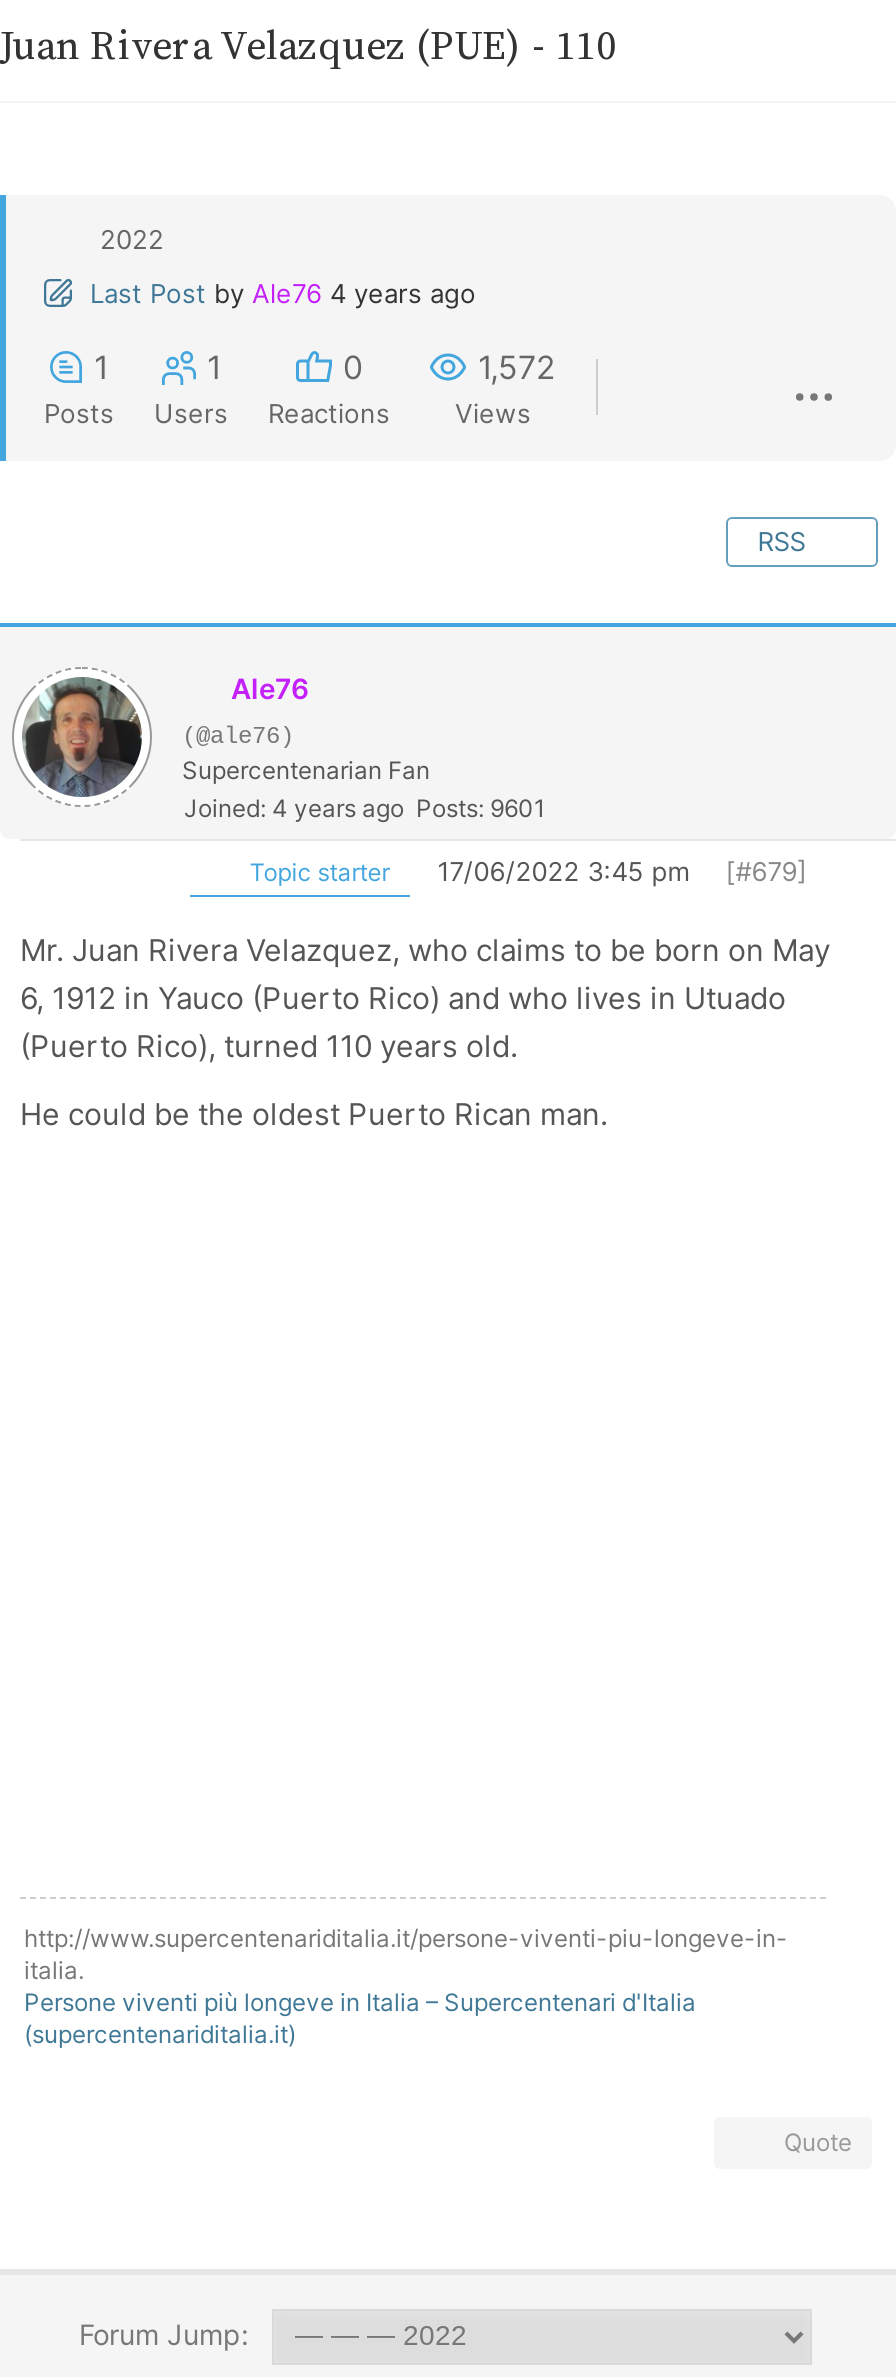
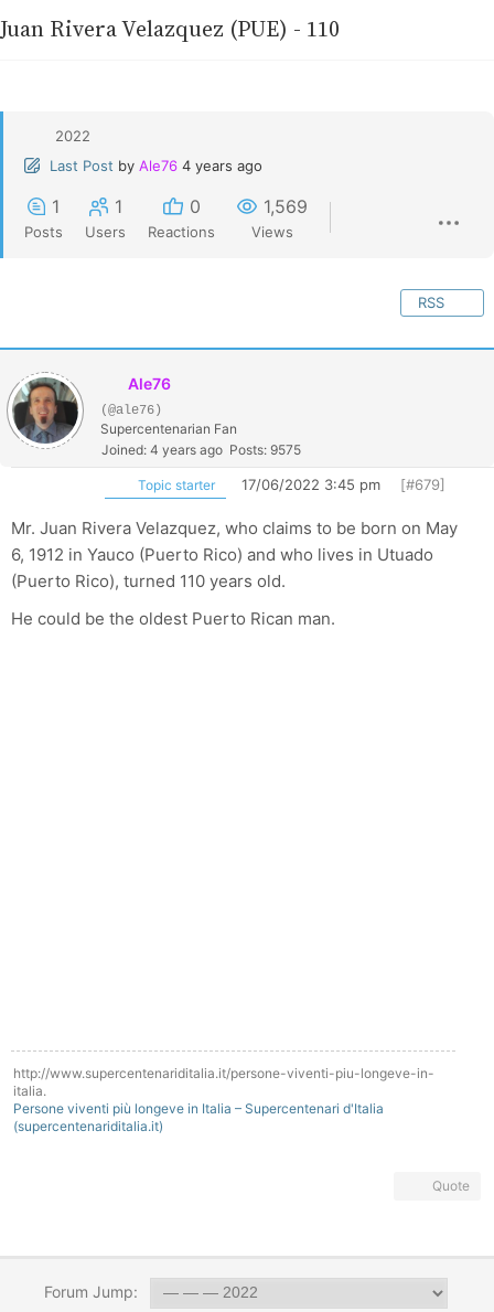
- 1,572
+ 1,569

- Joined: 4 years ago Posts: 9601
+ Joined: 4 years ago Posts: 9575
